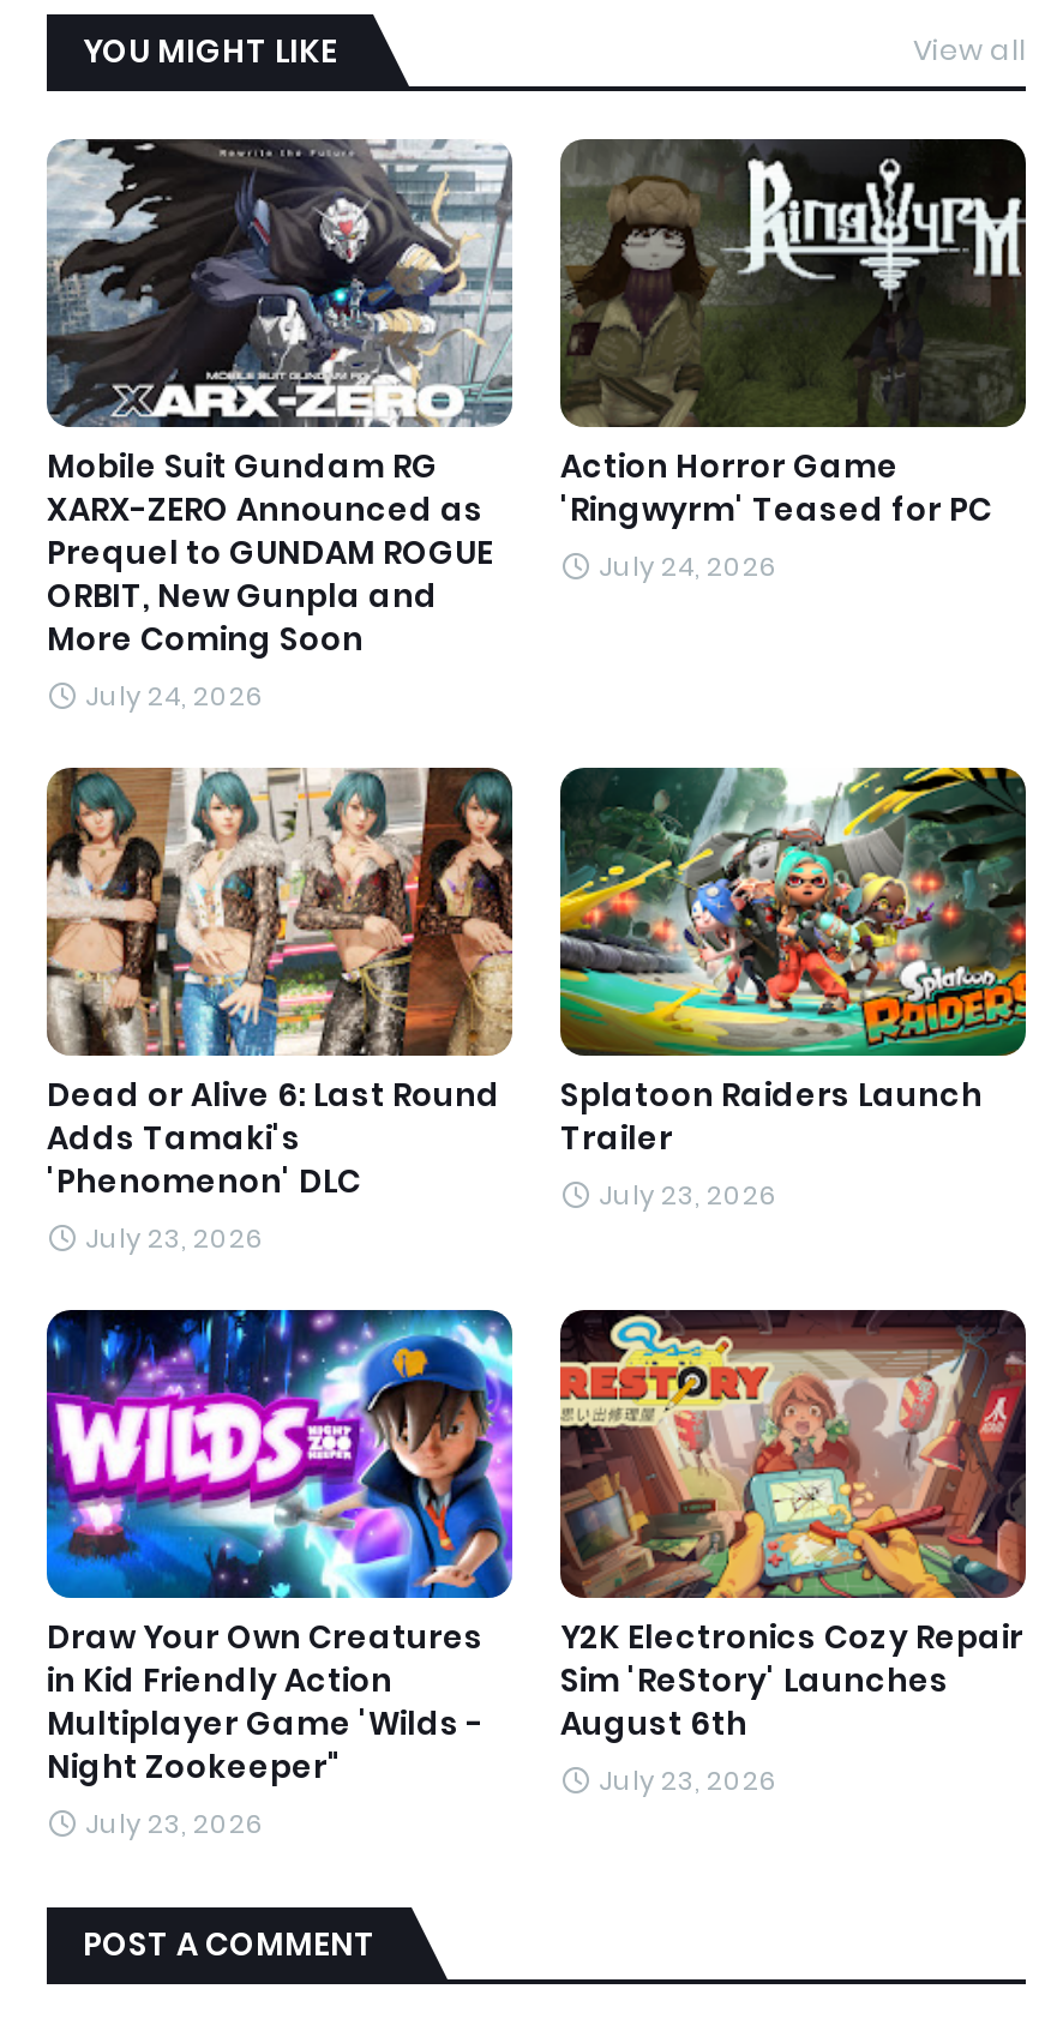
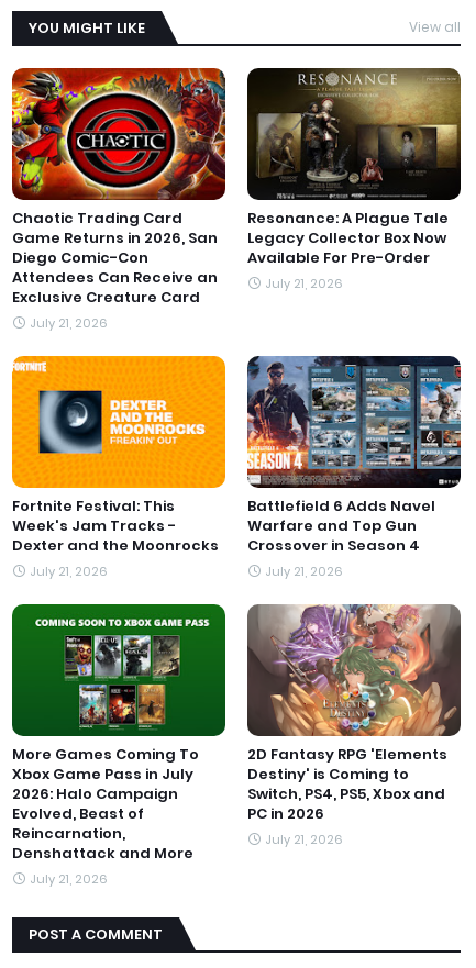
- [image]
- Mobile Suit Gundam RG
- XARX-ZERO Announced as
- Prequel to GUNDAM ROGUE
- ORBIT, New Gunpla and
- More Coming Soon
- July 24, 2026
+ [image]
+ Chaotic Trading Card
+ Game Returns in 2026, San
+ Diego Comic-Con
+ Attendees Can Receive an
+ Exclusive Creature Card
+ July 21, 2026

- [image]
+ [image]

- Action Horror Game
- 'Ringwyrm' Teased for PC
- July 24, 2026
+ Resonance: A Plague Tale
+ Legacy Collector Box Now
+ Available For Pre-Order
+ July 21, 2026

- [image]
- Dead or Alive 6: Last Round
- Adds Tamaki's
- 'Phenomenon' DLC
- July 23, 2026
+ [image]
+ Fortnite Festival: This
+ Week's Jam Tracks -
+ Dexter and the Moonrocks
+ July 21, 2026

- [image]
- Splatoon Raiders Launch
- Trailer
- July 23, 2026
+ [image]
+ Battlefield 6 Adds Navel
+ Warfare and Top Gun
+ Crossover in Season 4
+ July 21, 2026

- [image]
- Draw Your Own Creatures
- in Kid Friendly Action
- Multiplayer Game 'Wilds -
- Night Zookeeper"
- July 23, 2026
+ [image]
+ More Games Coming To
+ Xbox Game Pass in July
+ 2026: Halo Campaign
+ Evolved, Beast of
+ Reincarnation,
+ Denshattack and More
+ July 21, 2026

- [image]
+ [image]

- Y2K Electronics Cozy Repair
- Sim 'ReStory' Launches
- August 6th
- July 23, 2026
+ 2D Fantasy RPG 'Elements
+ Destiny' is Coming to
+ Switch, PS4, PS5, Xbox and
+ PC in 2026
+ July 21, 2026
